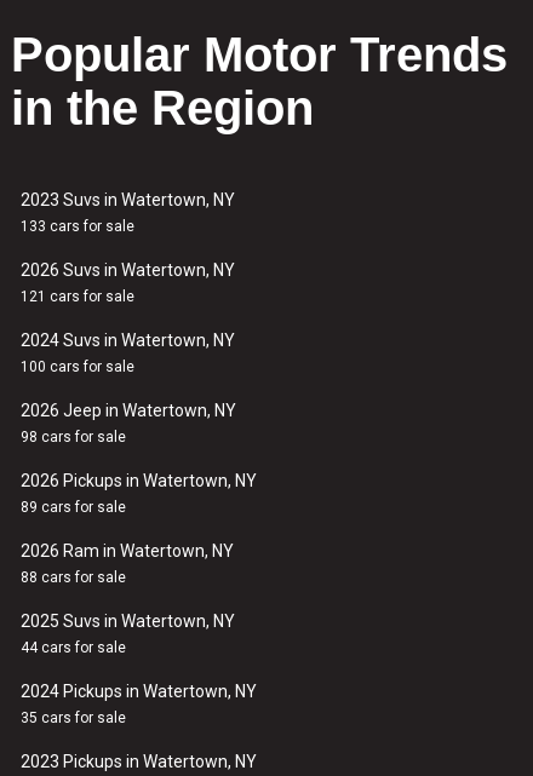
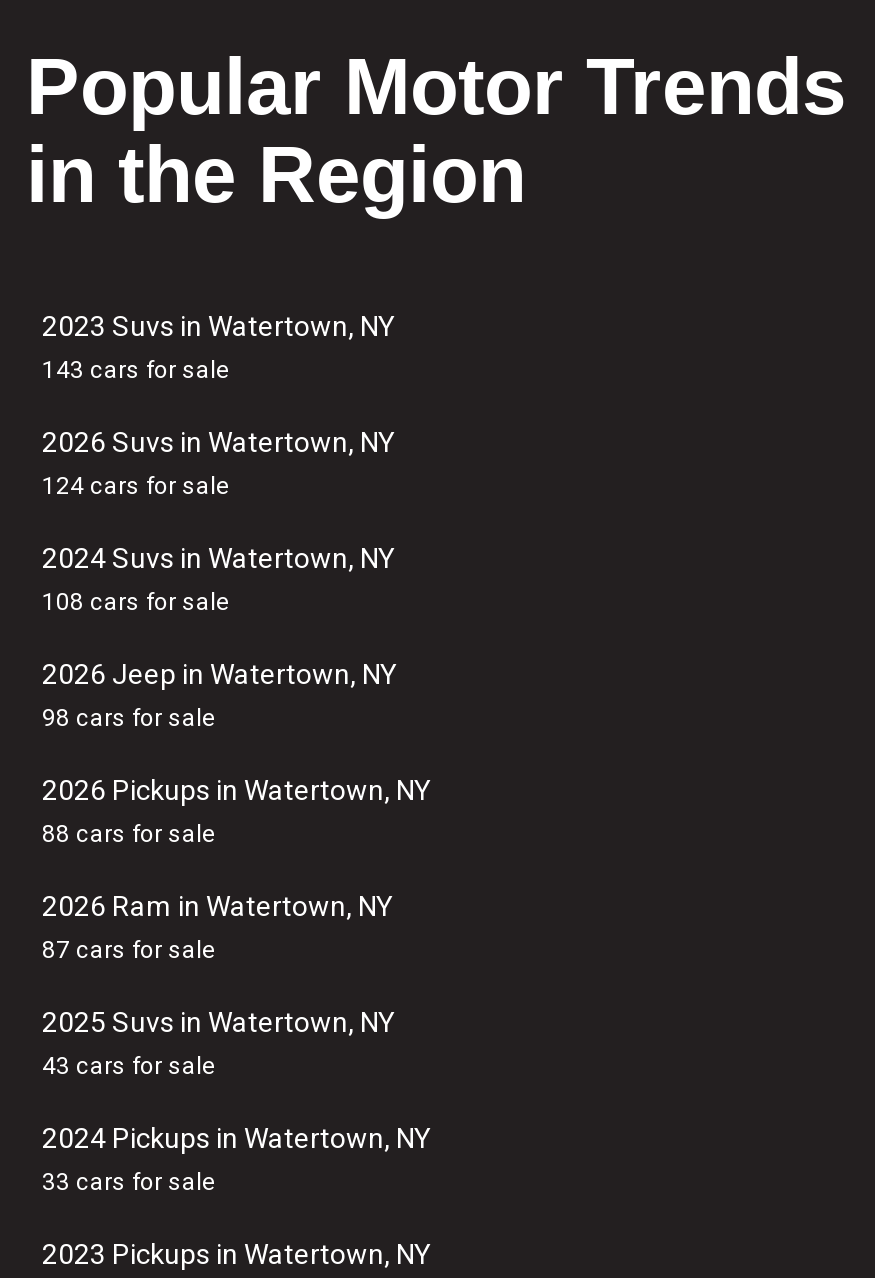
- 133 cars for sale
+ 143 cars for sale

- 121 cars for sale
+ 124 cars for sale

- 100 cars for sale
+ 108 cars for sale

- 89 cars for sale
+ 88 cars for sale

- 88 cars for sale
+ 87 cars for sale

- 44 cars for sale
+ 43 cars for sale

- 35 cars for sale
+ 33 cars for sale
